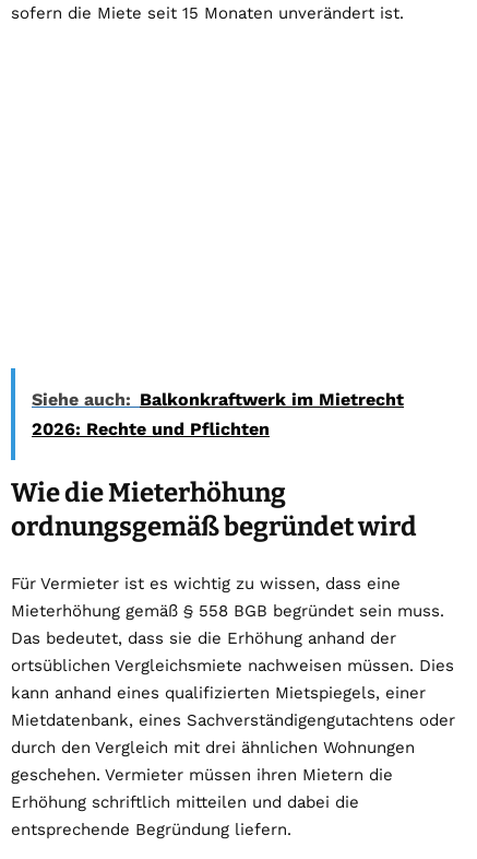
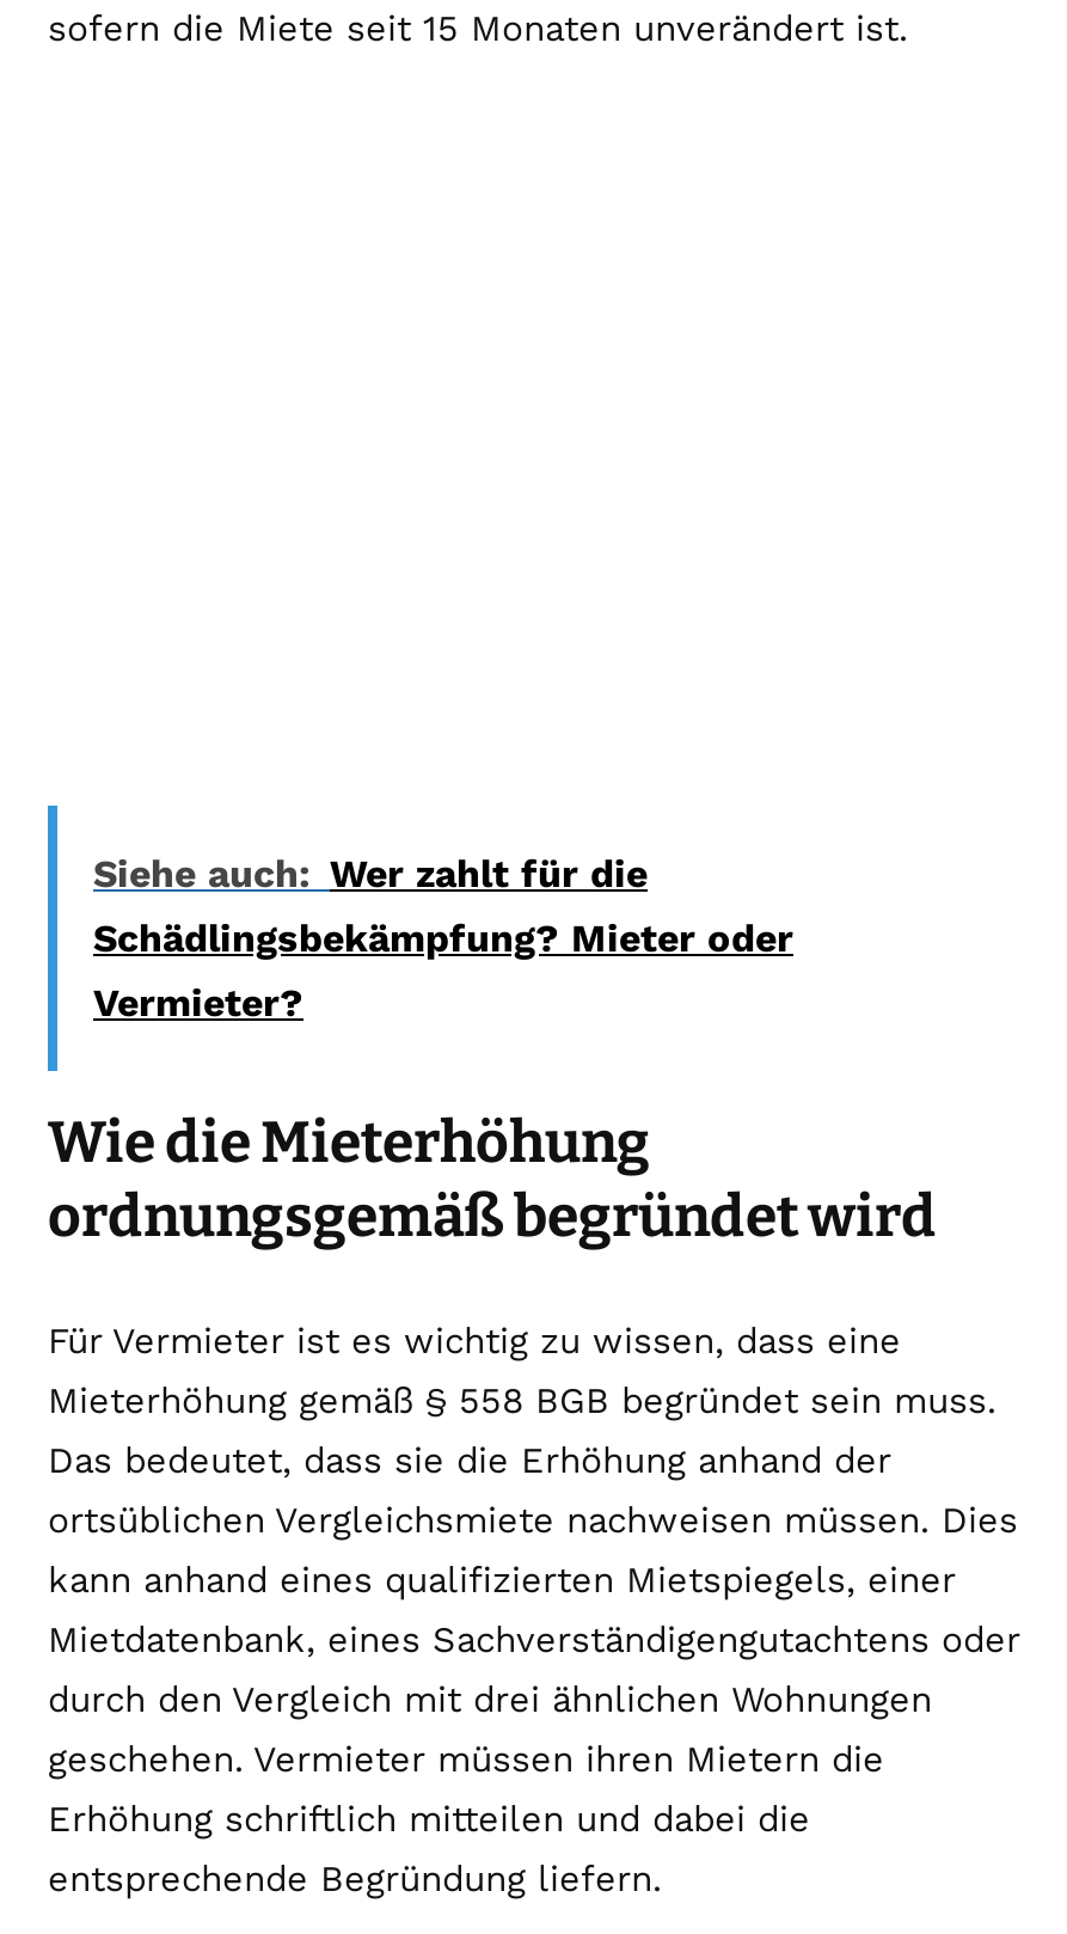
- Siehe auch: Balkonkraftwerk im Mietrecht
- 2026: Rechte und Pflichten
+ Siehe auch: Wer zahlt für die
+ Schädlingsbekämpfung? Mieter oder
+ Vermieter?
